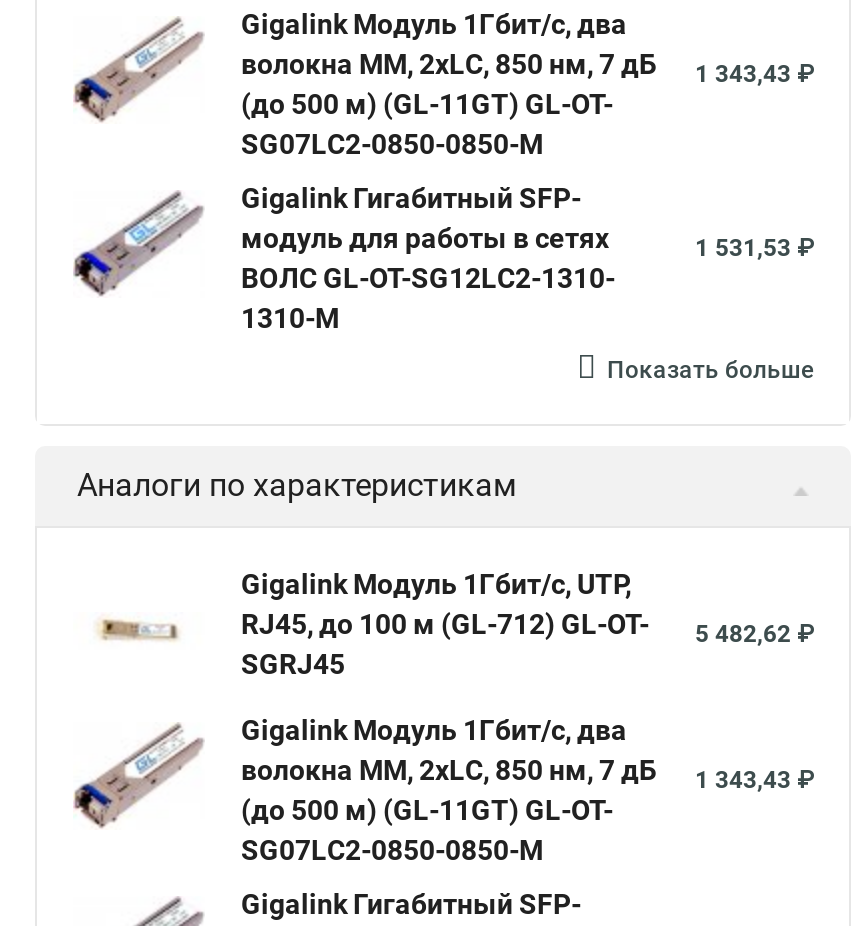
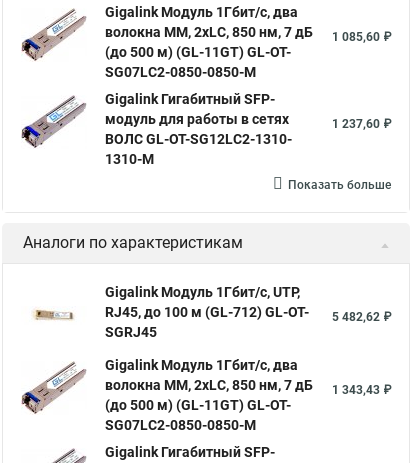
- волокна МM, 2xLC, 850 нм, 7 дБ 1 343,43 ₽
+ волокна МM, 2xLC, 850 нм, 7 дБ 1 085,60 ₽

- 1 531,53 ₽
+ 1 237,60 ₽
